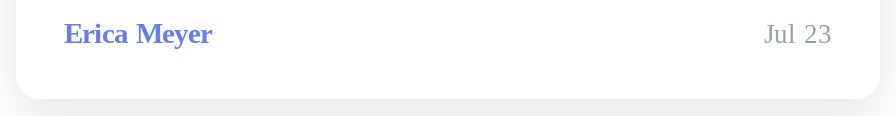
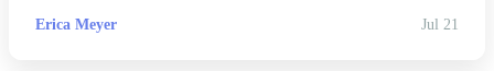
- Jul 23
+ Jul 21
